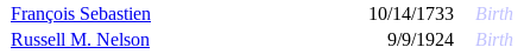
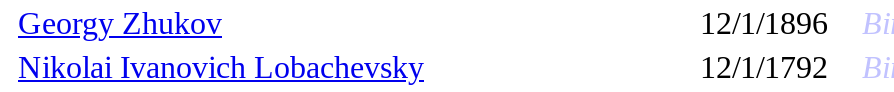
- François Sebastien
- 10/14/1733
+ Georgy Zhukov
+ 12/1/1896

- Russell M. Nelson
- 9/9/1924
+ Nikolai Ivanovich Lobachevsky
+ 12/1/1792
